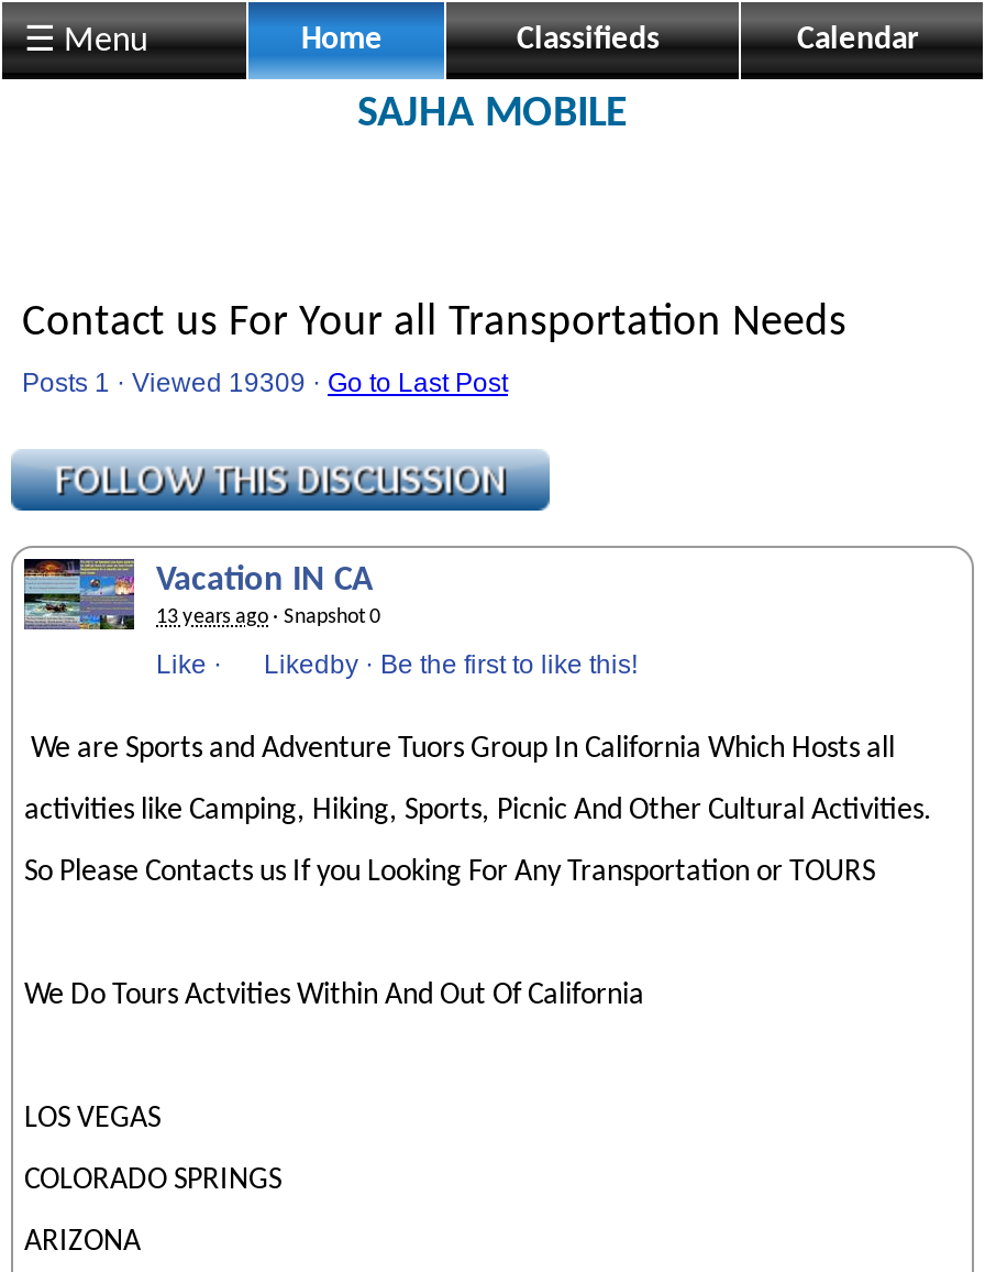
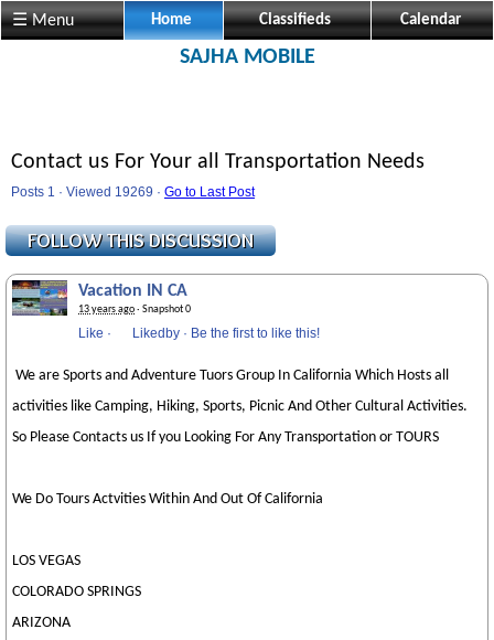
- Posts 1 · Viewed 19309 · Go to Last Post
+ Posts 1 · Viewed 19269 · Go to Last Post
